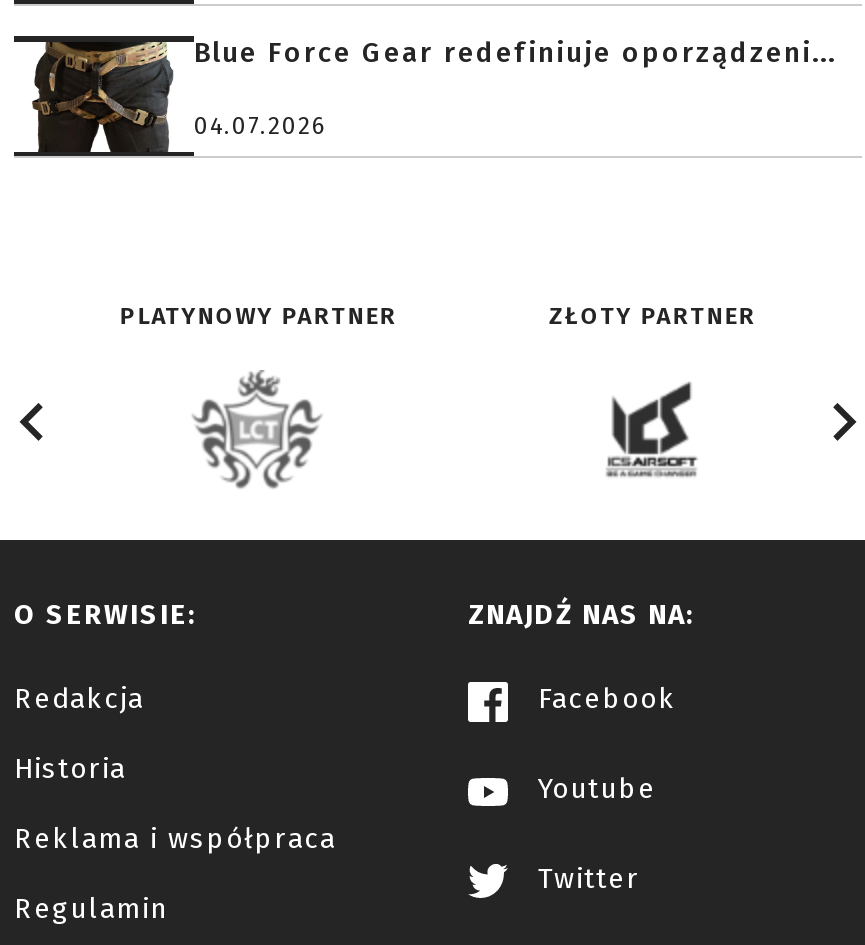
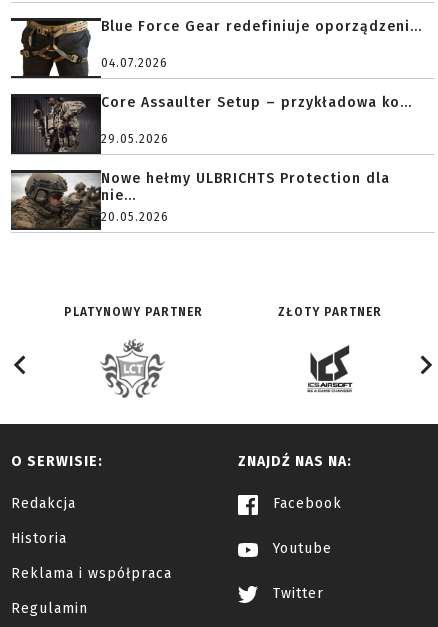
+ [image]

+ [image]
+ Core Assaulter Setup – przykładowa ko...
+ 29.05.2026
+ Nowe hełmy ULBRICHTS Protection dla
+ nie...
+ 20.05.2026
